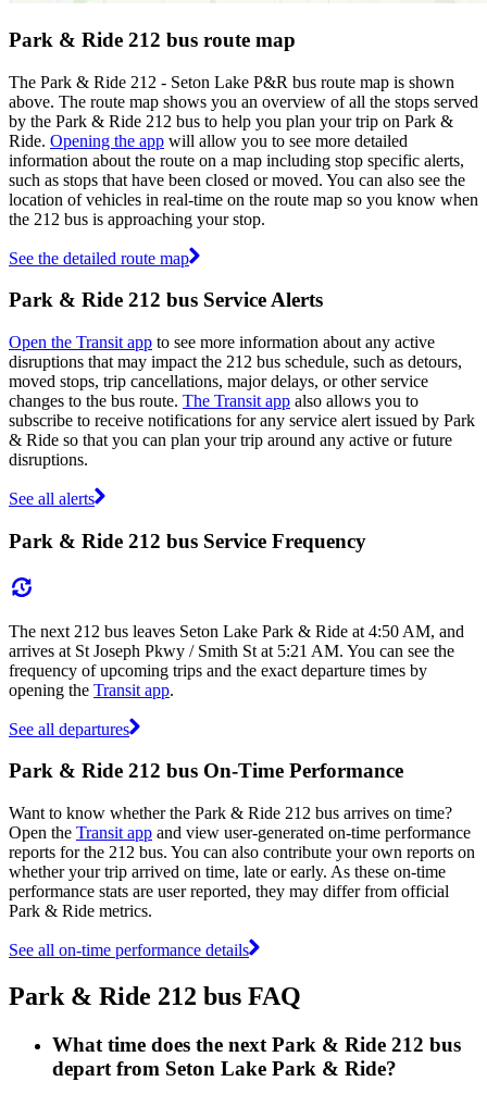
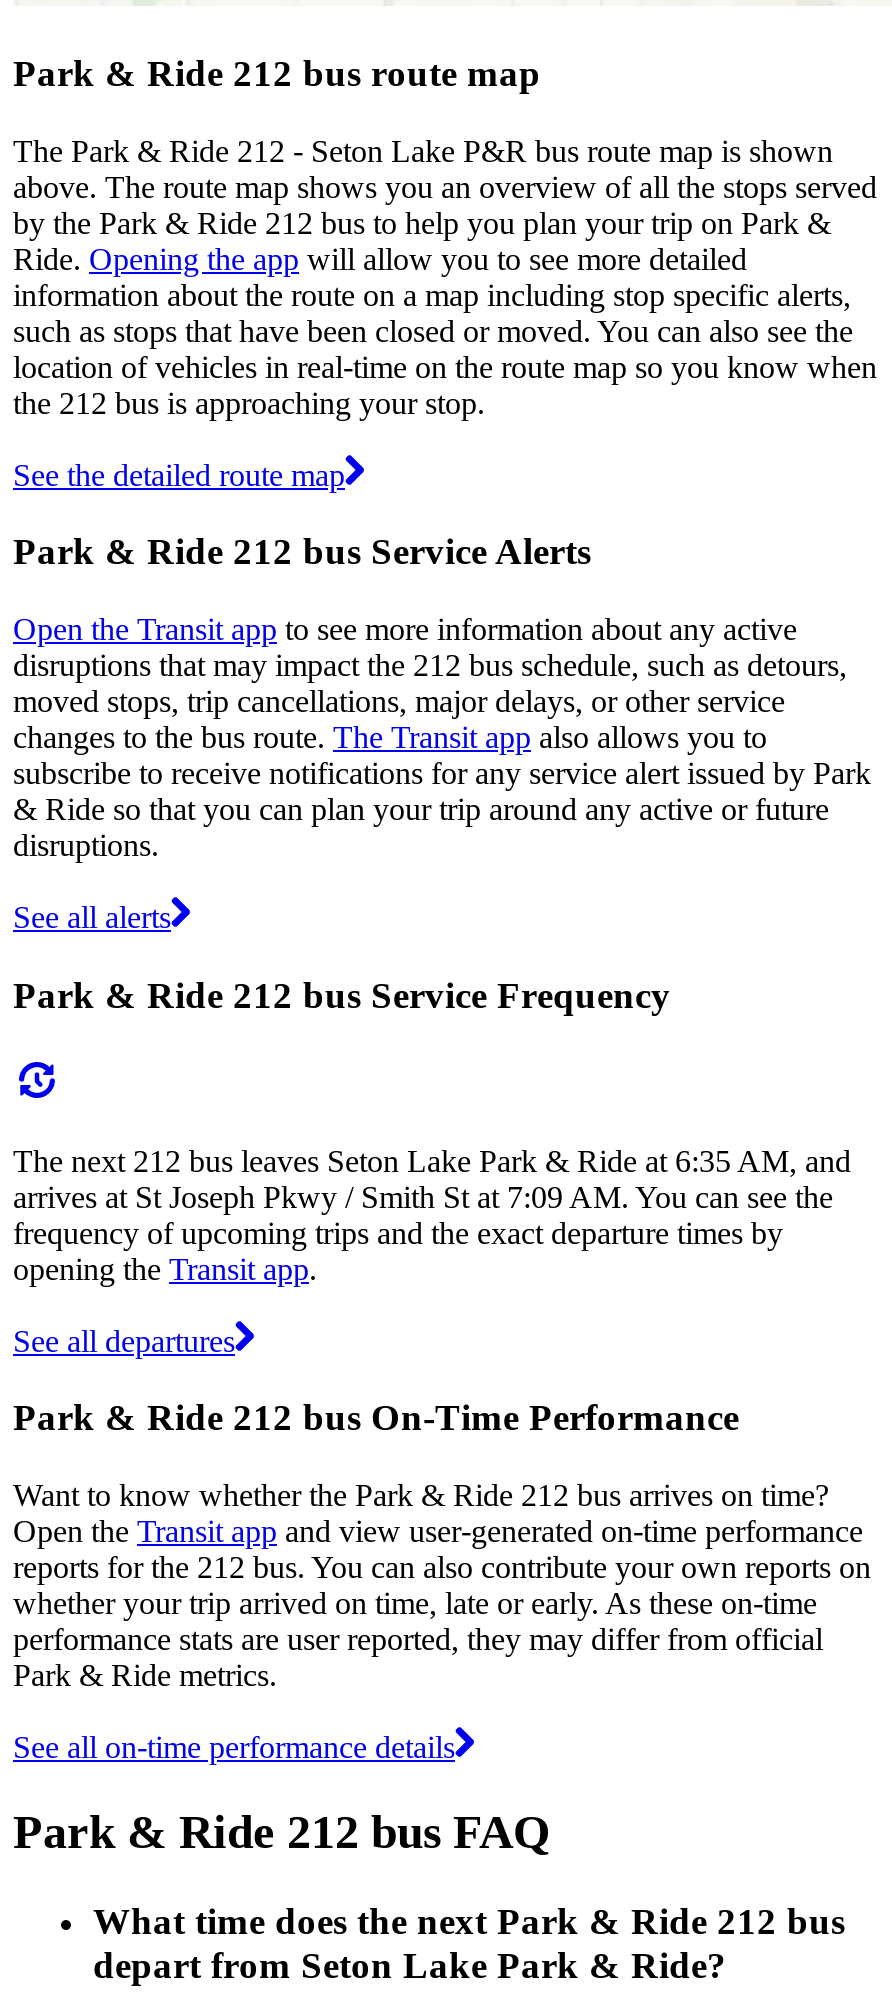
- The next 212 bus leaves Seton Lake Park & Ride at 4:50 AM, and
+ The next 212 bus leaves Seton Lake Park & Ride at 6:35 AM, and

- arrives at St Joseph Pkwy / Smith St at 5:21 AM. You can see the
+ arrives at St Joseph Pkwy / Smith St at 7:09 AM. You can see the
